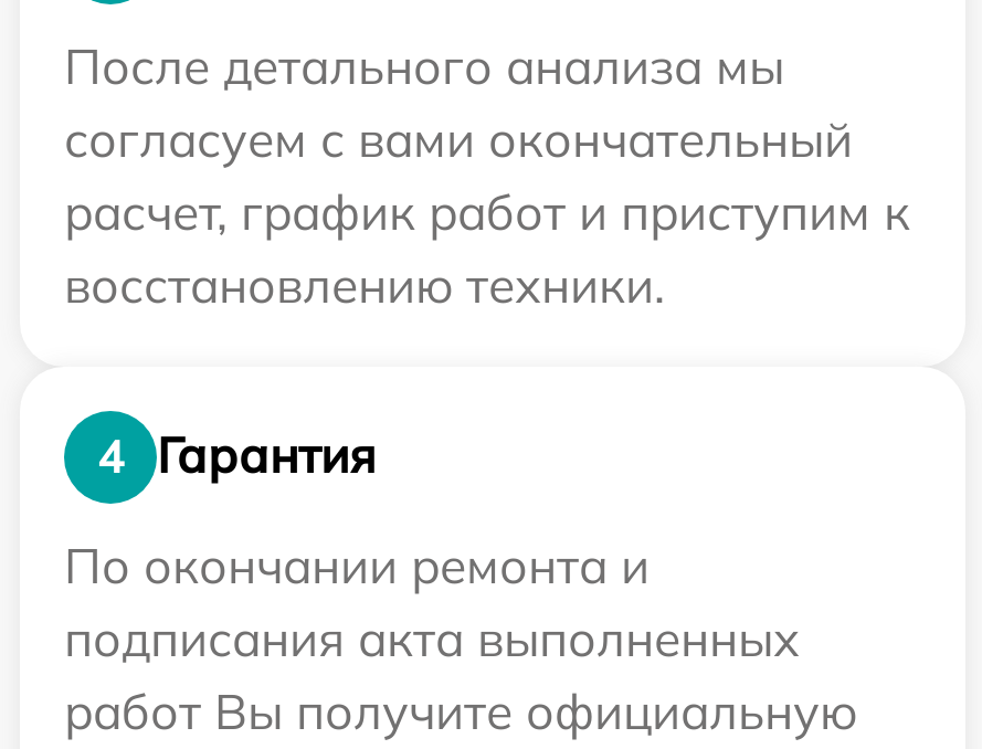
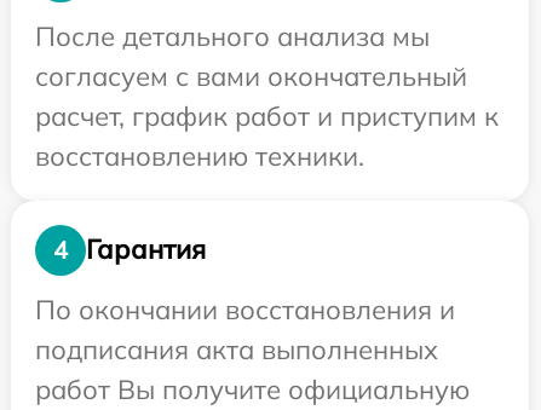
- По окончании ремонта и
+ По окончании восстановления и
